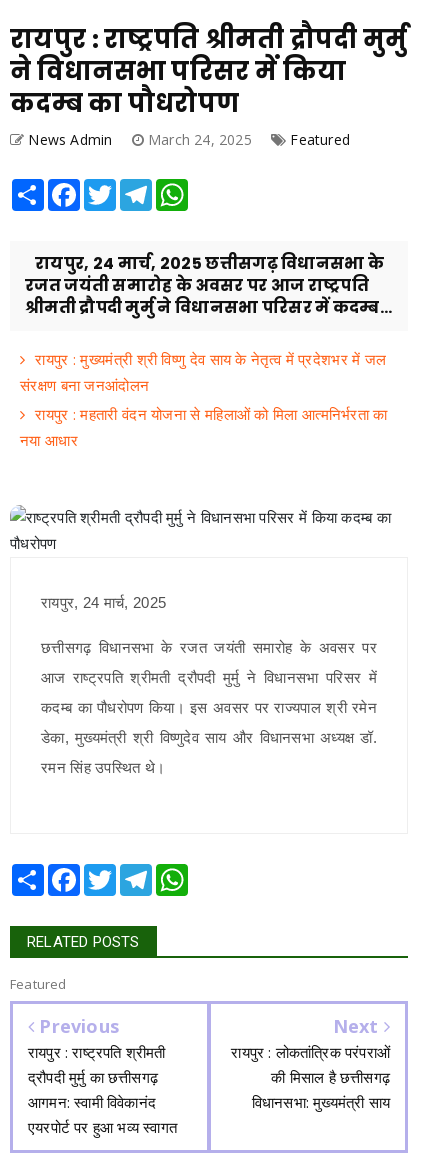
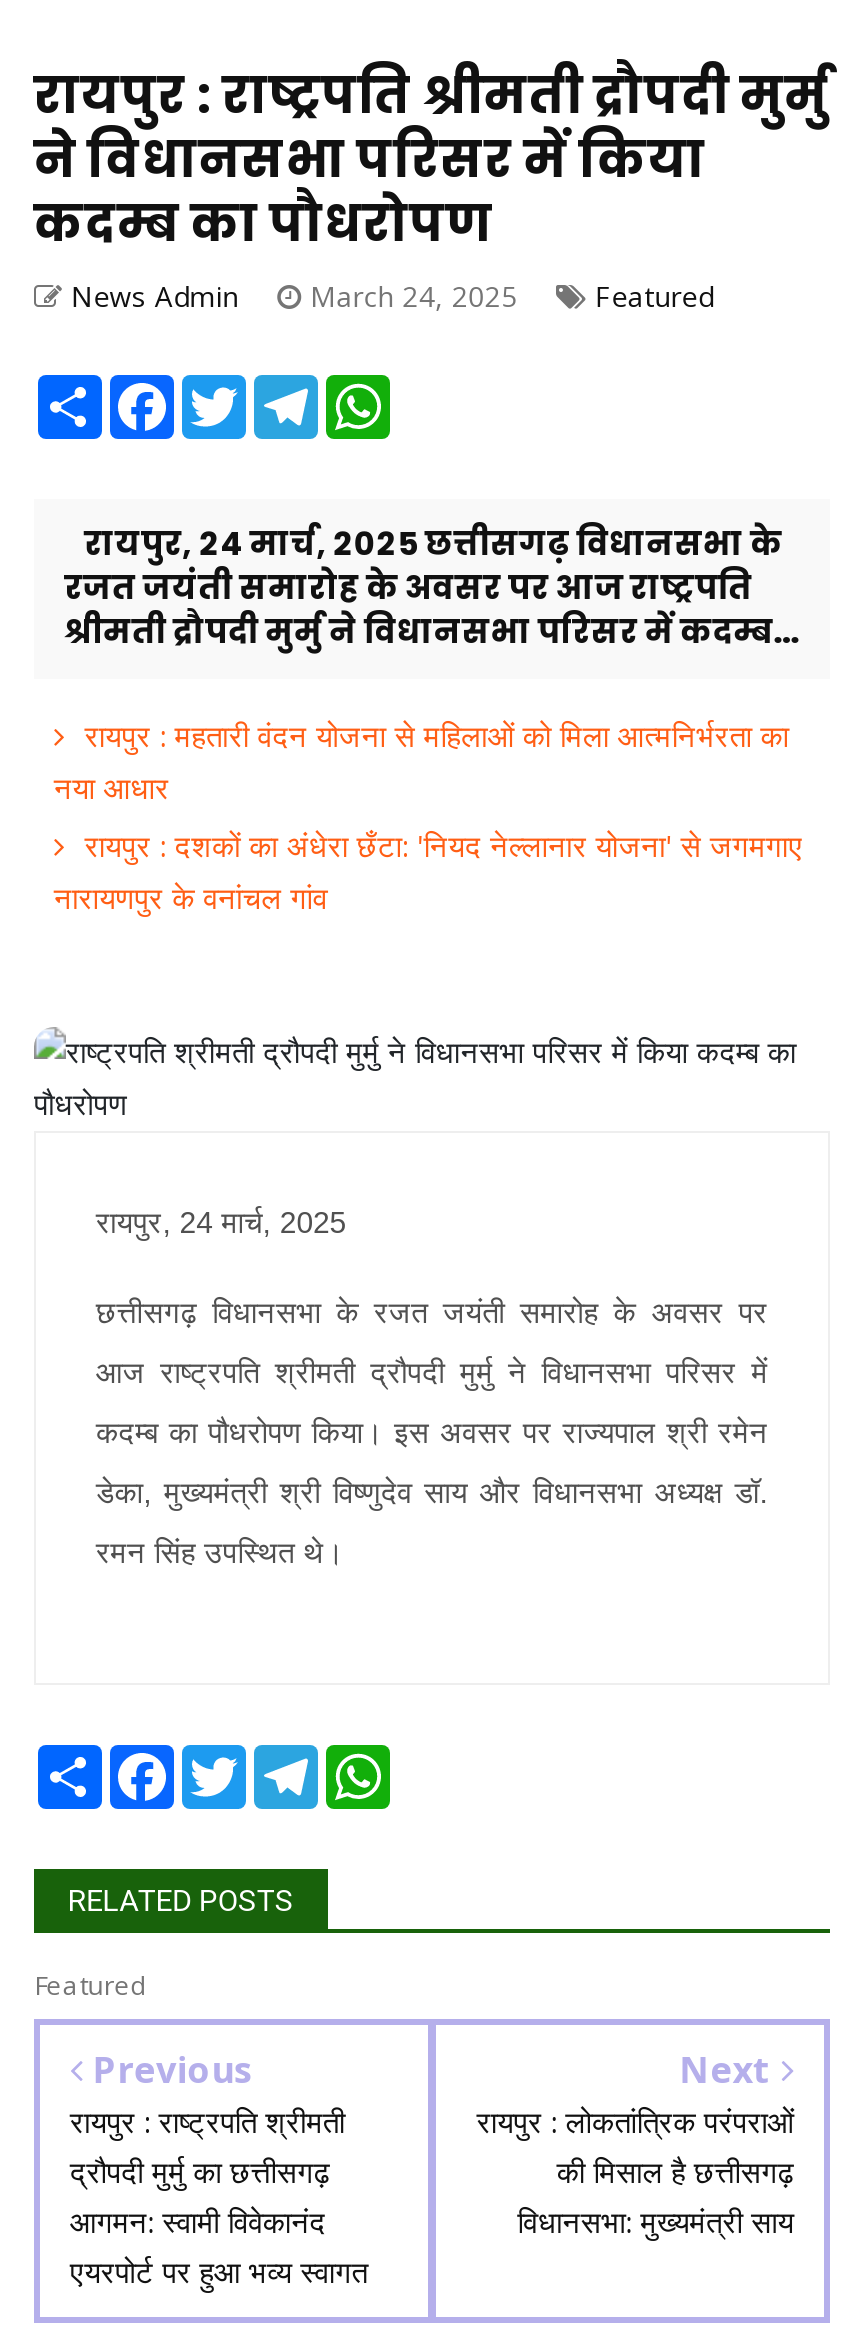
- रायपुर : मुख्यमंत्री श्री विष्णु देव साय के नेतृत्व में प्रदेशभर में जल
- संरक्षण बना जनआंदोलन

moved up: रायपुर : महतारी वंदन योजना से महिलाओं को मिला आत्मनिर्भरता का | नया आधार

+ रायपुर : दशकों का अंधेरा छँटा: 'नियद नेल्लानार योजना' से जगमगाए
+ नारायणपुर के वनांचल गांव
